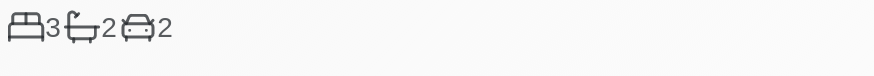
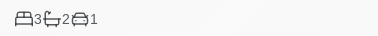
- 3 2 2
+ 3 2 1
